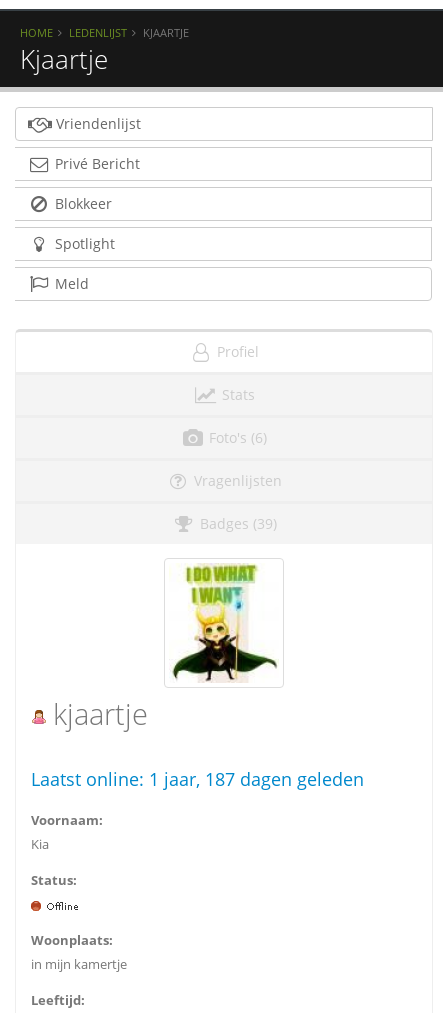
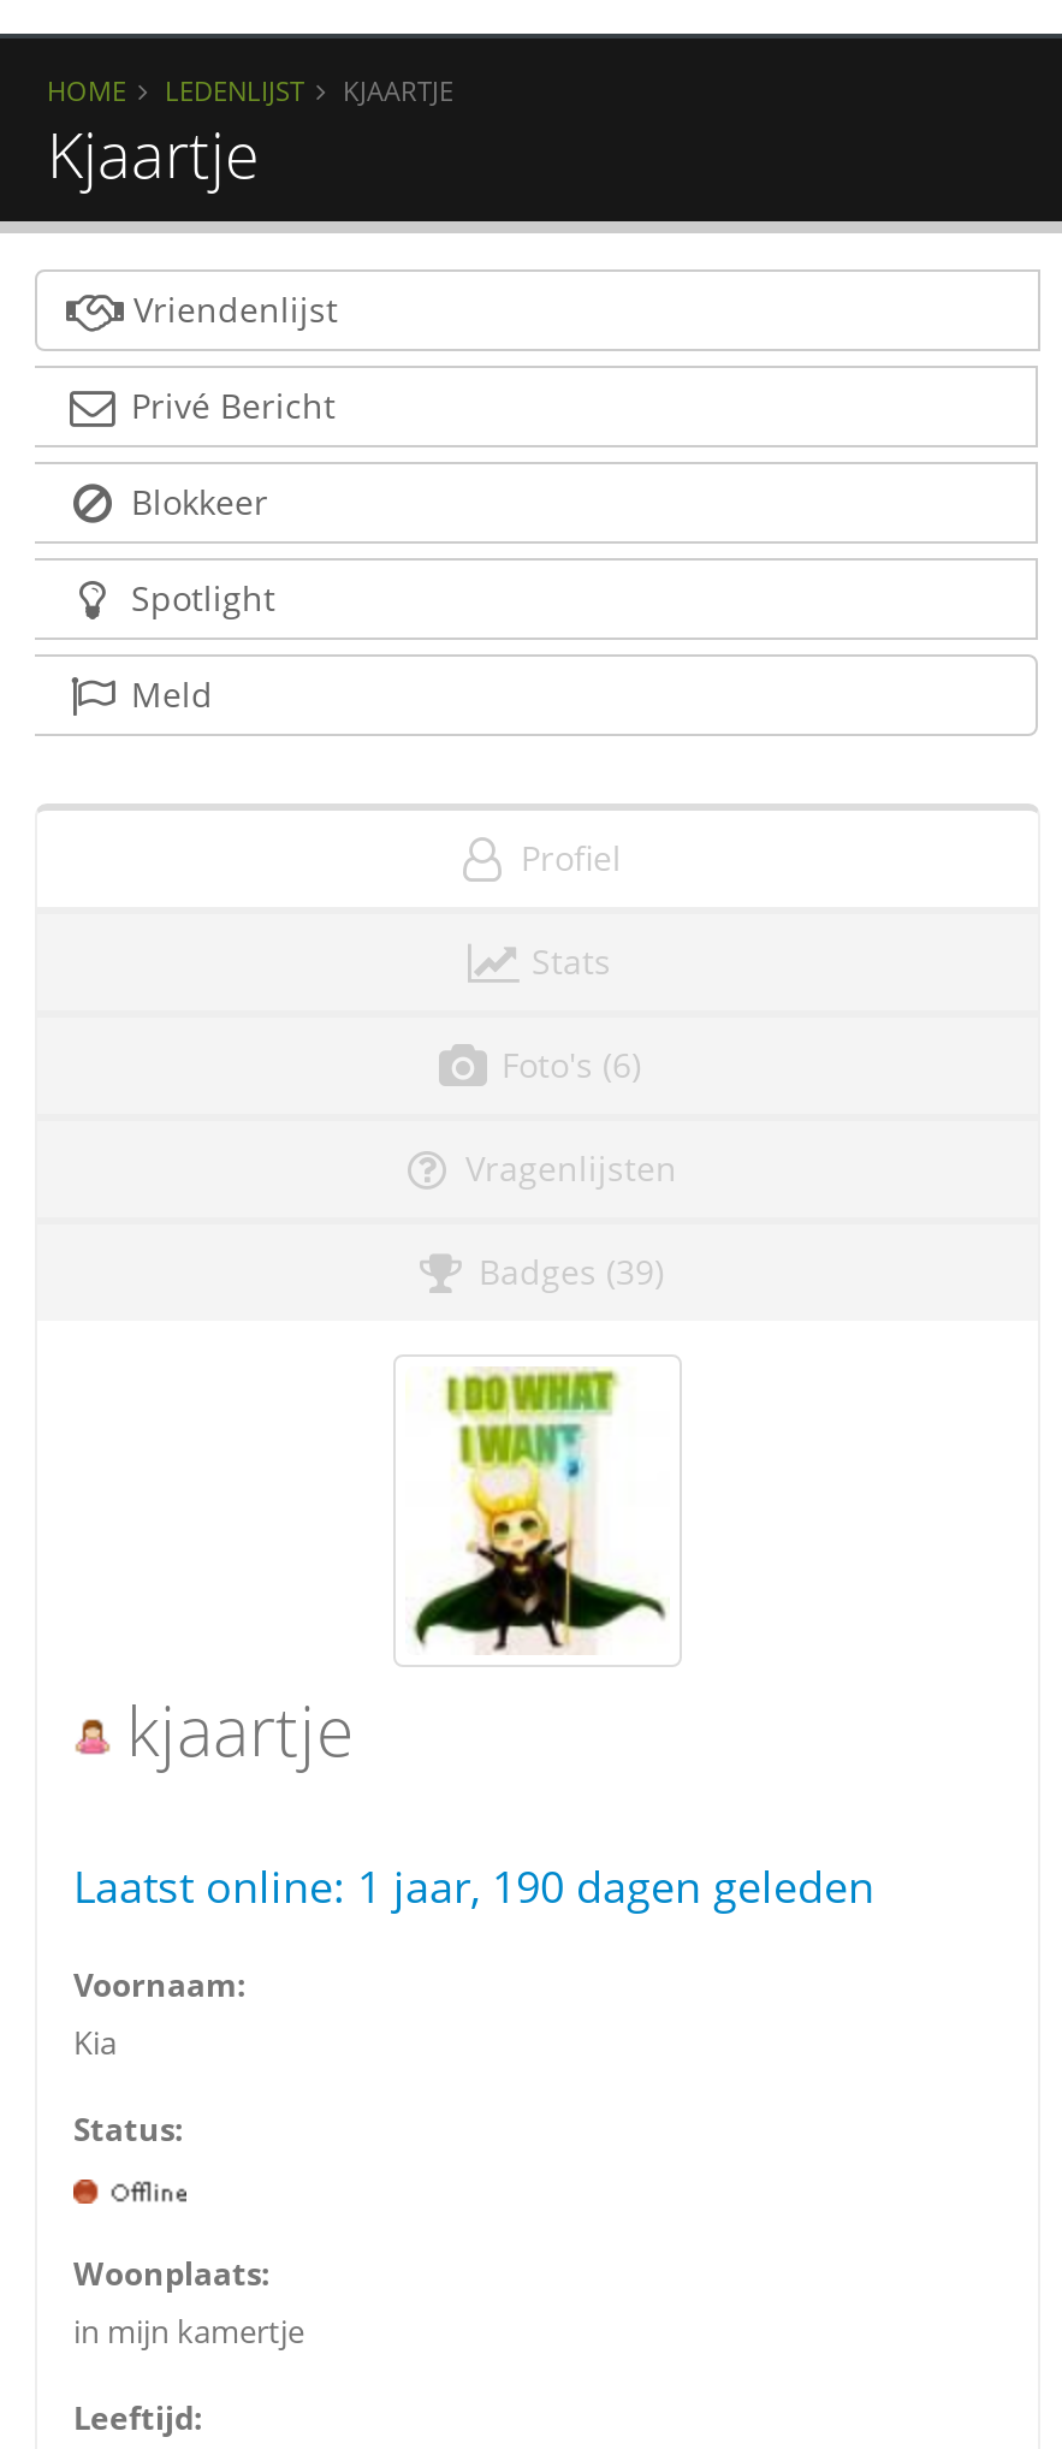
- Laatst online: 1 jaar, 187 dagen geleden
+ Laatst online: 1 jaar, 190 dagen geleden
